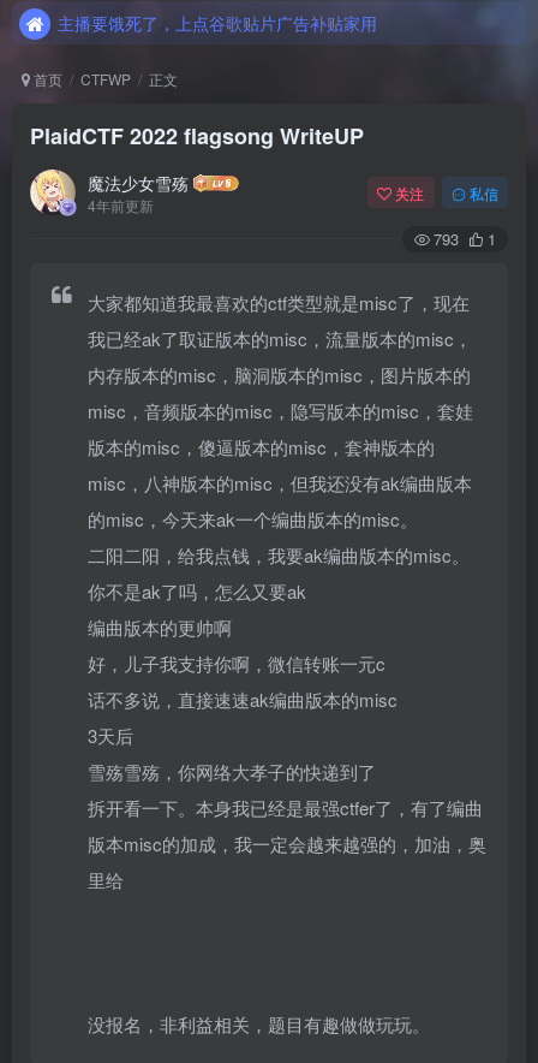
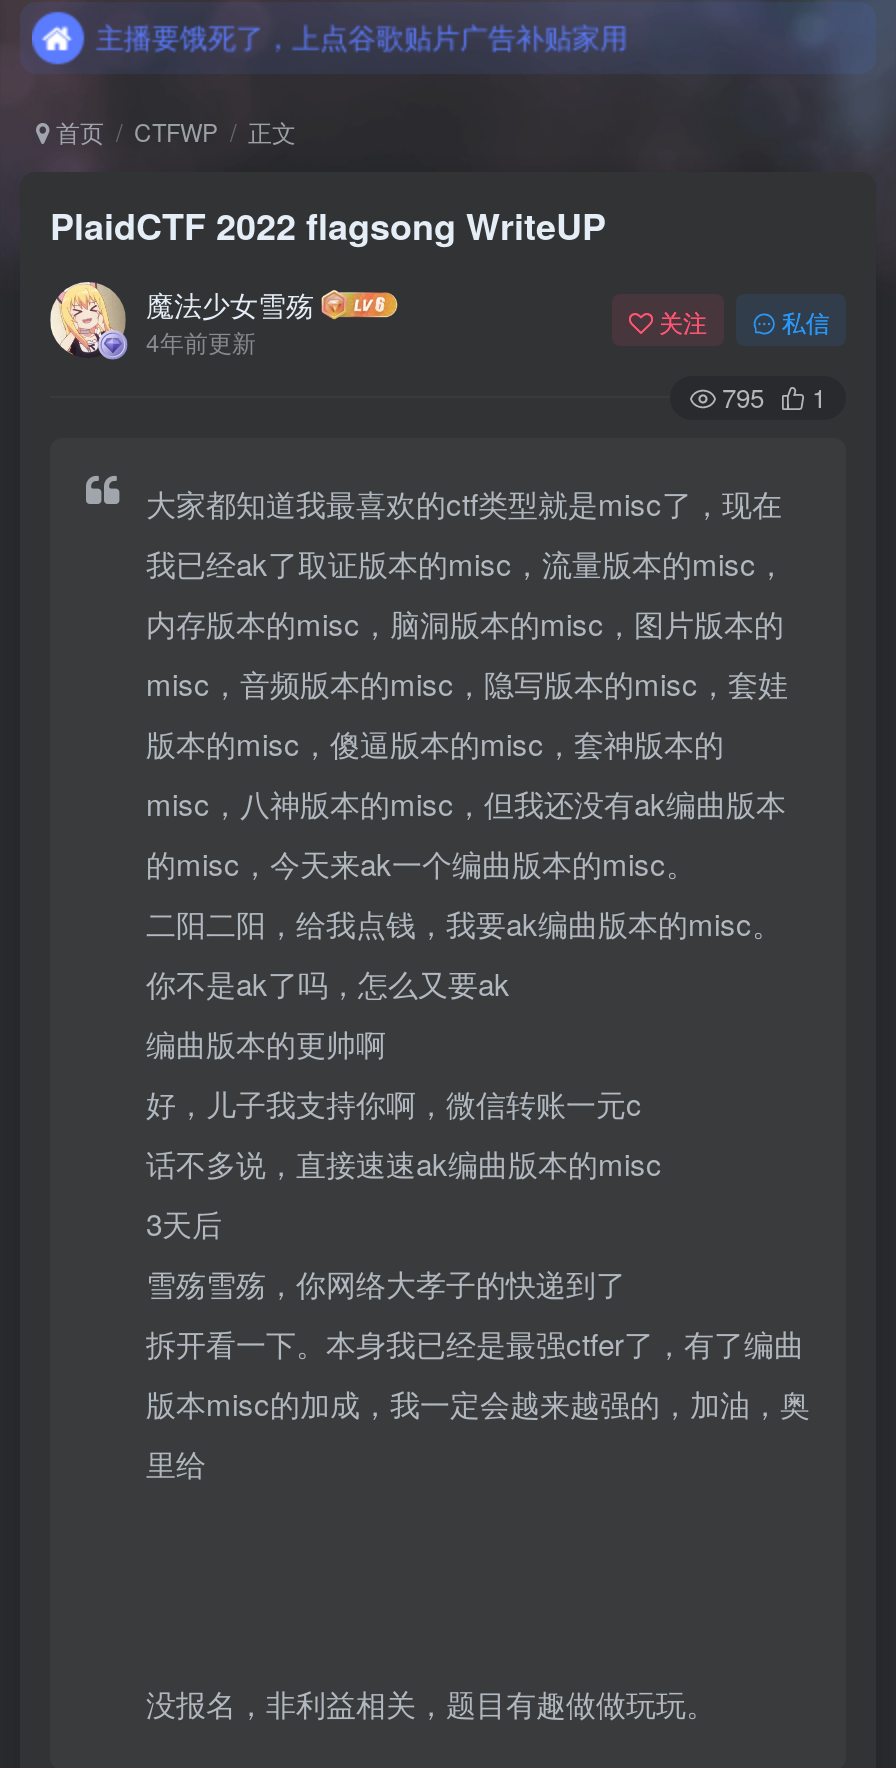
- 793 1
+ 795 1
